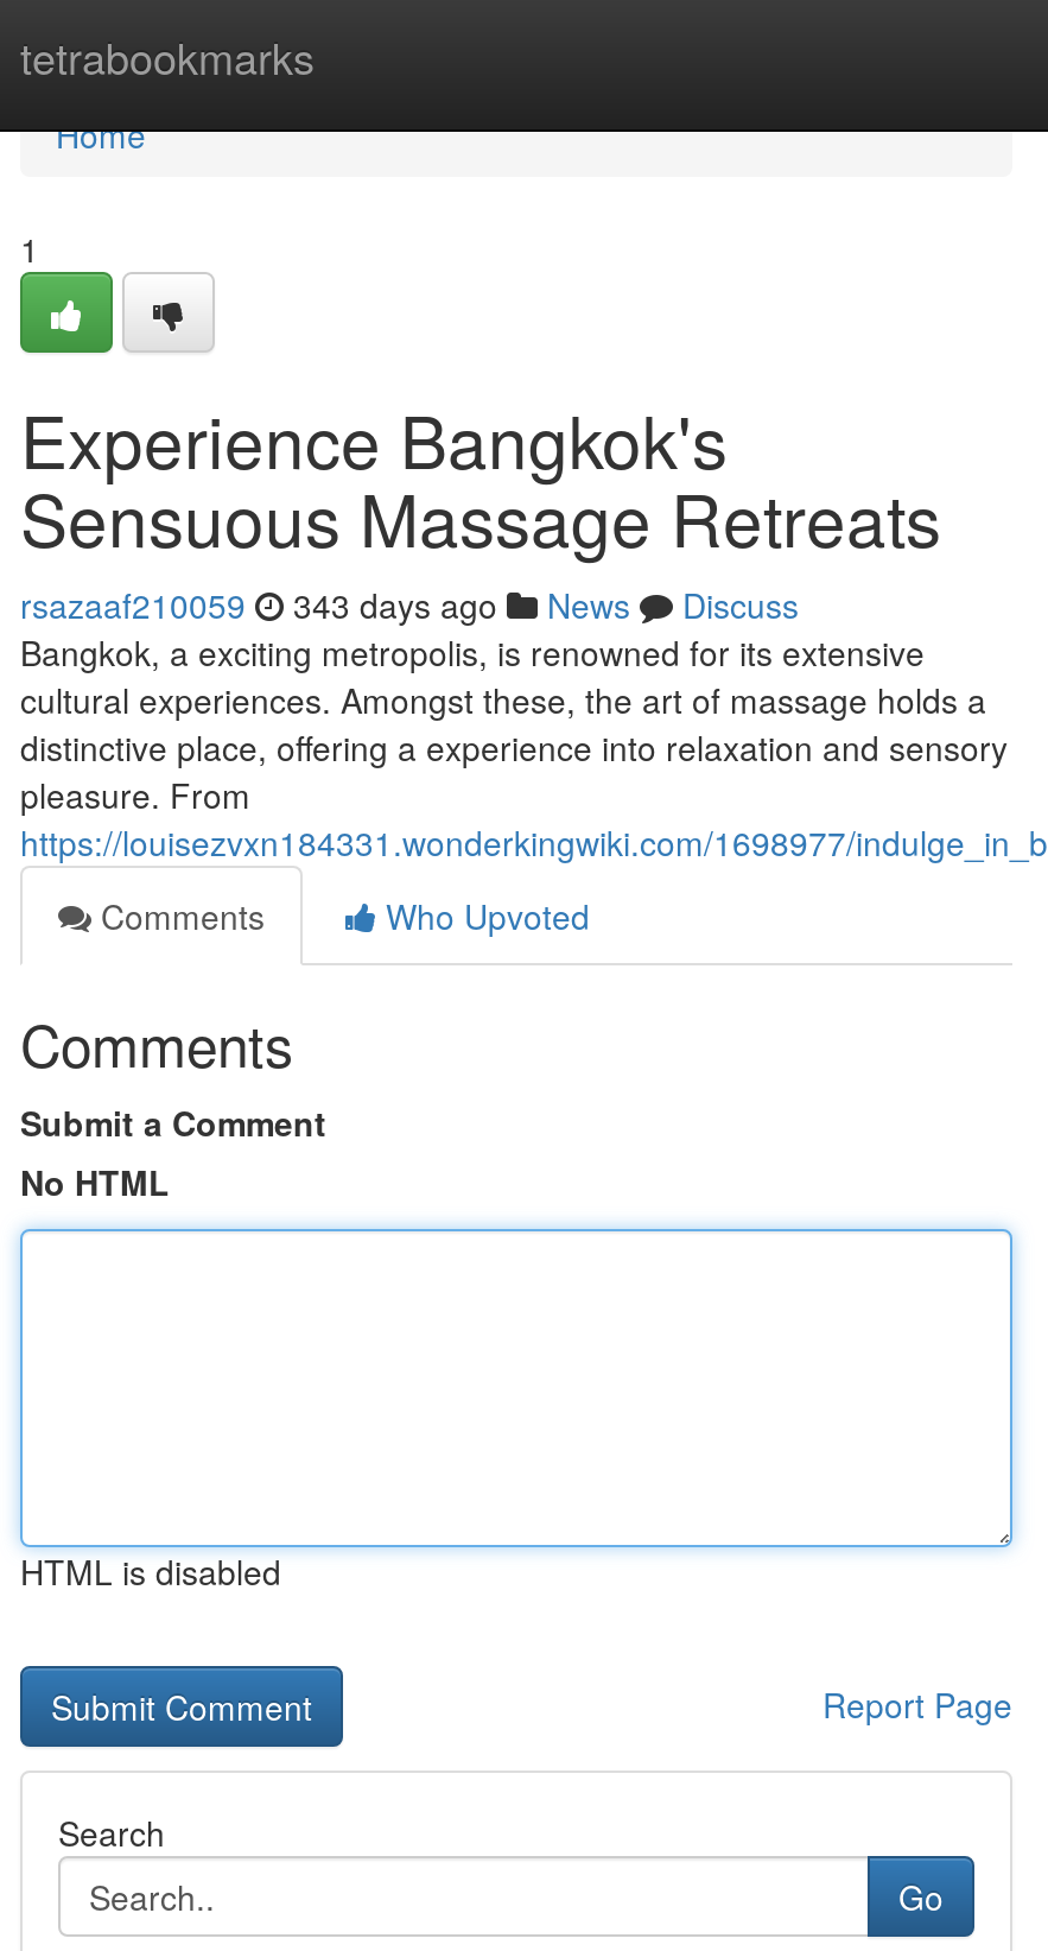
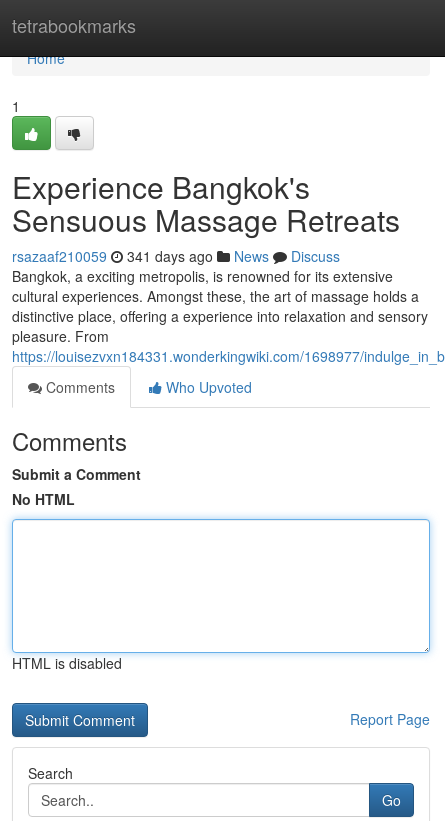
- rsazaaf210059 343 days ago News Discuss
+ rsazaaf210059 341 days ago News Discuss
